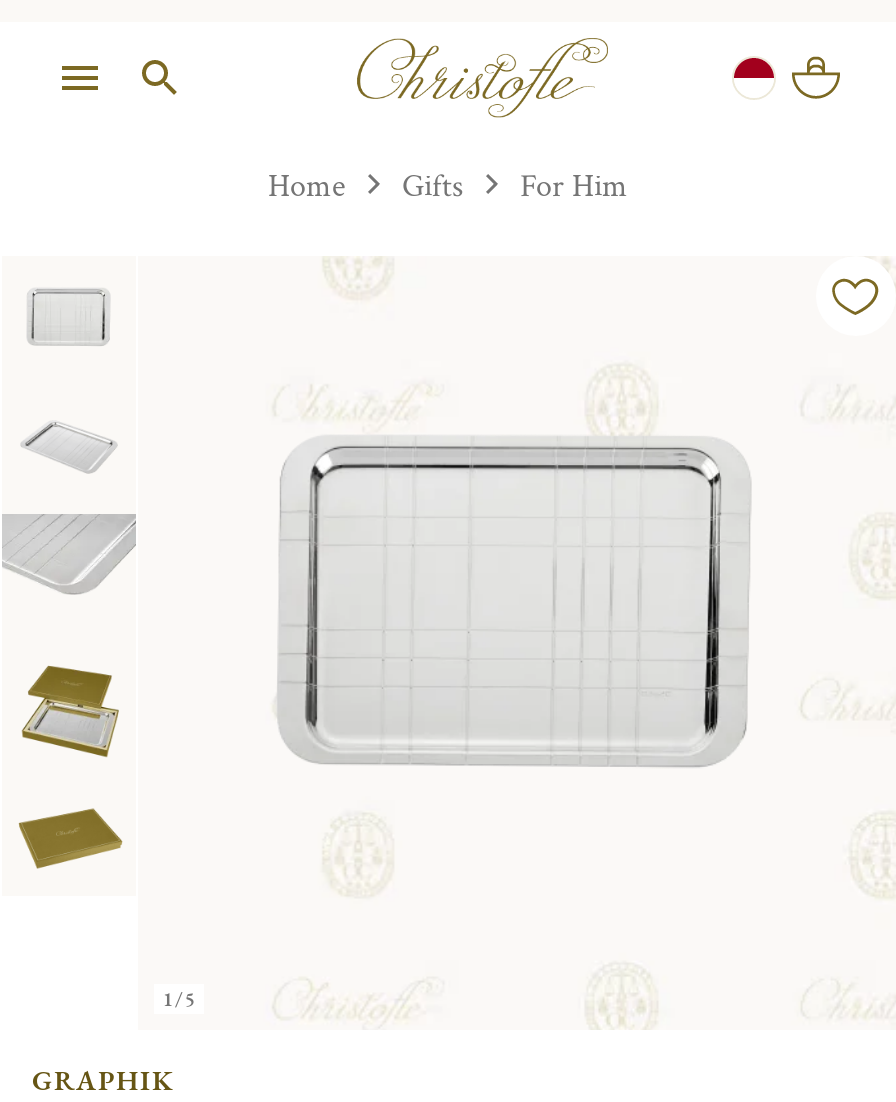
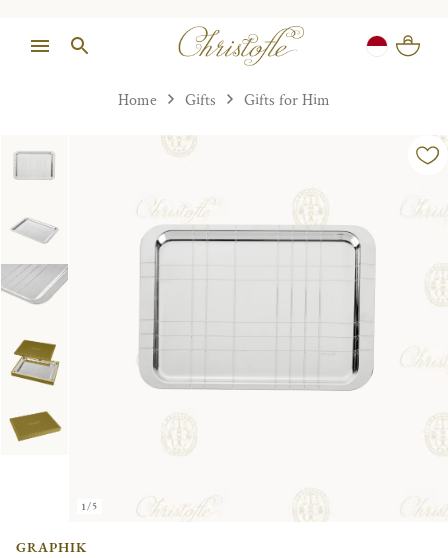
- For Him
+ Gifts for Him
